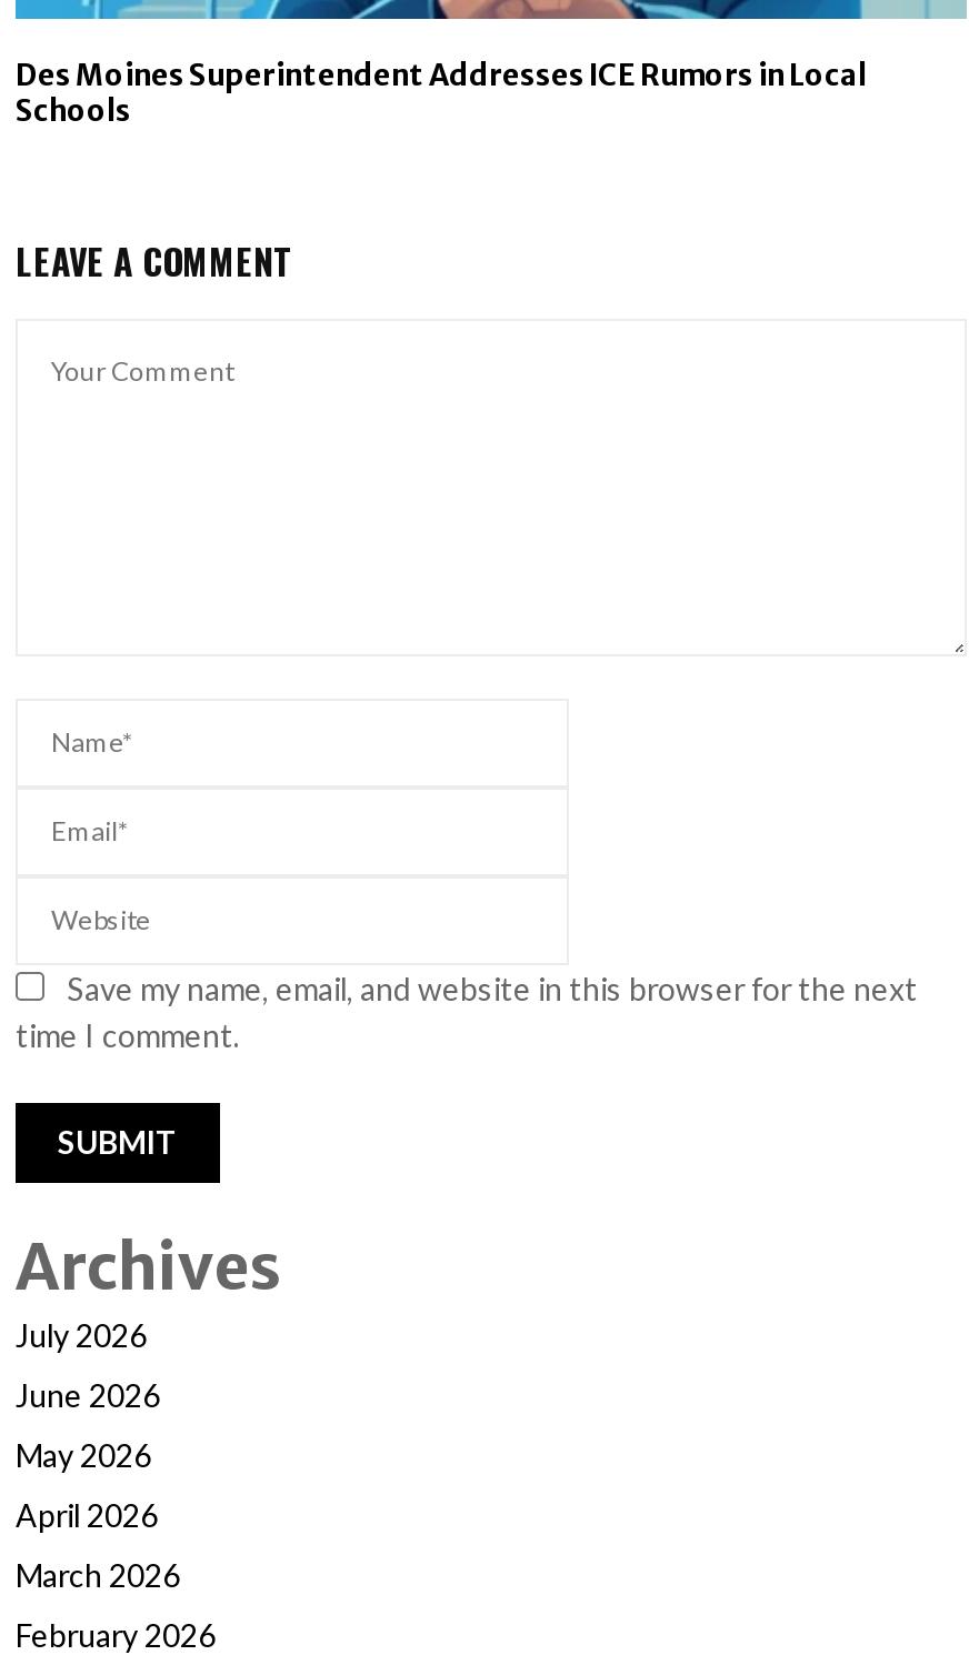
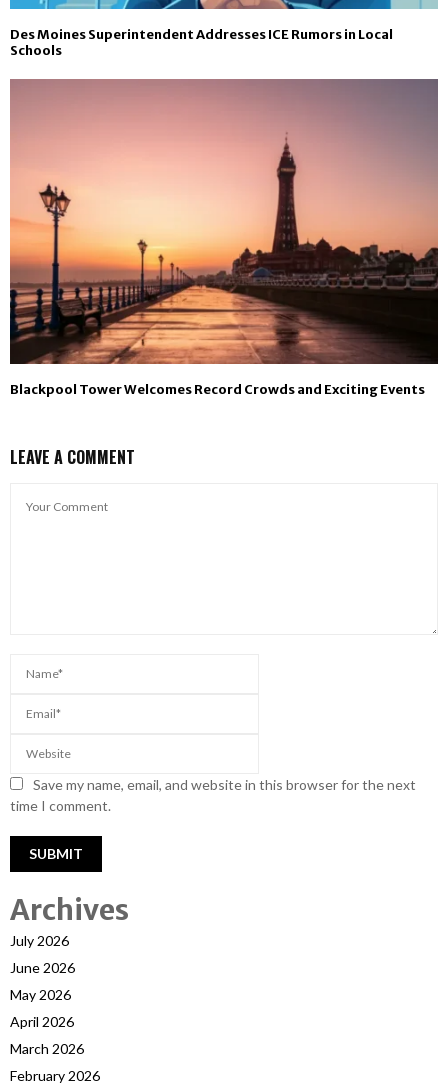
+ [image]
+ Blackpool Tower Welcomes Record Crowds and Exciting Events
